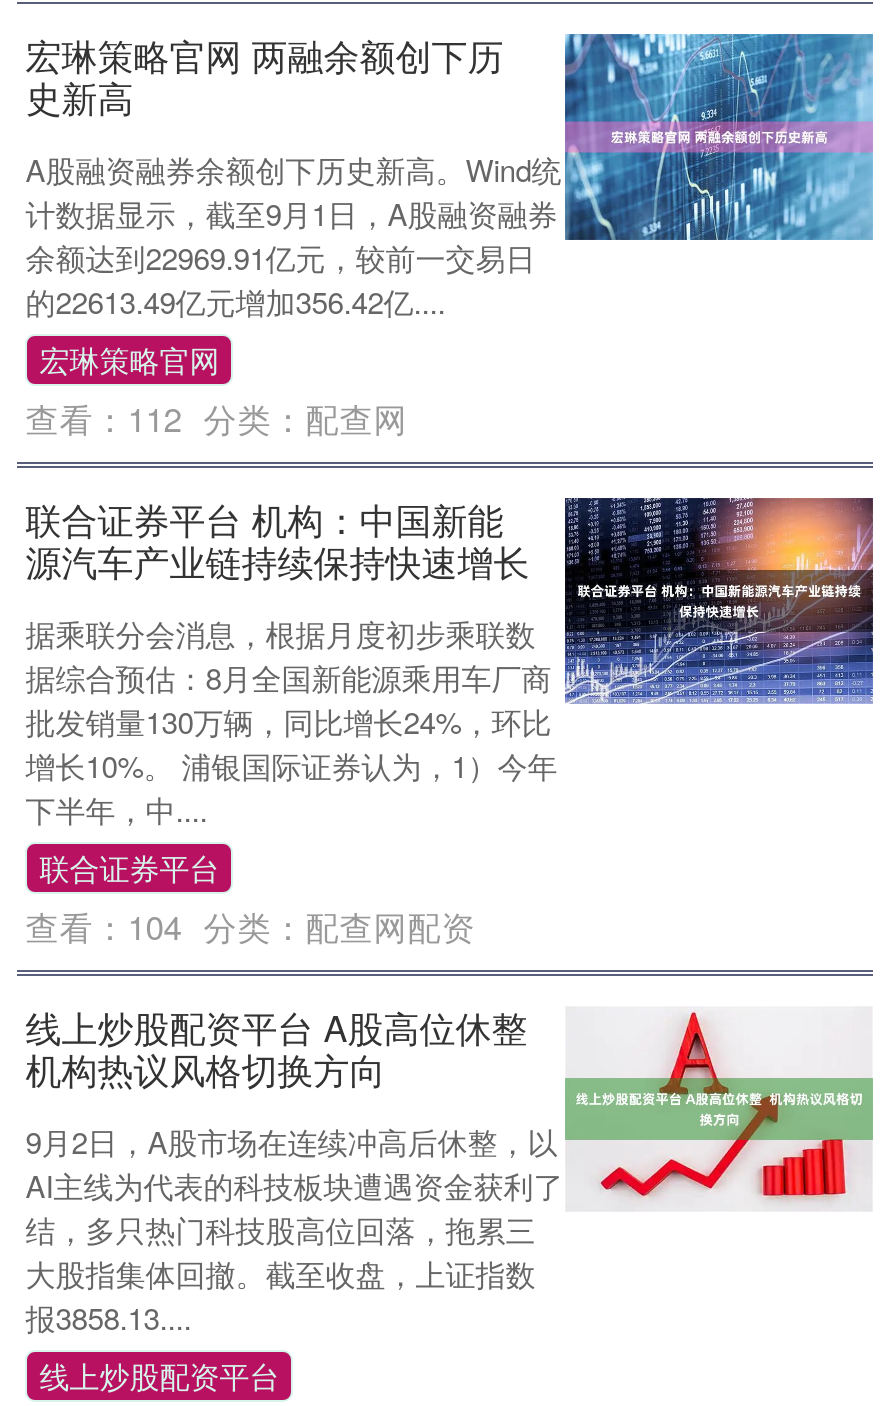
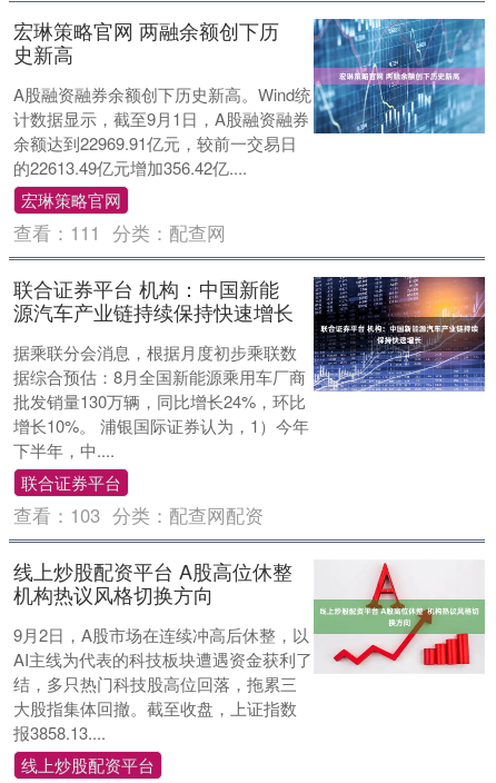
- 查看：112 分类：配查网
+ 查看：111 分类：配查网

- 查看：104 分类：配查网配资
+ 查看：103 分类：配查网配资
